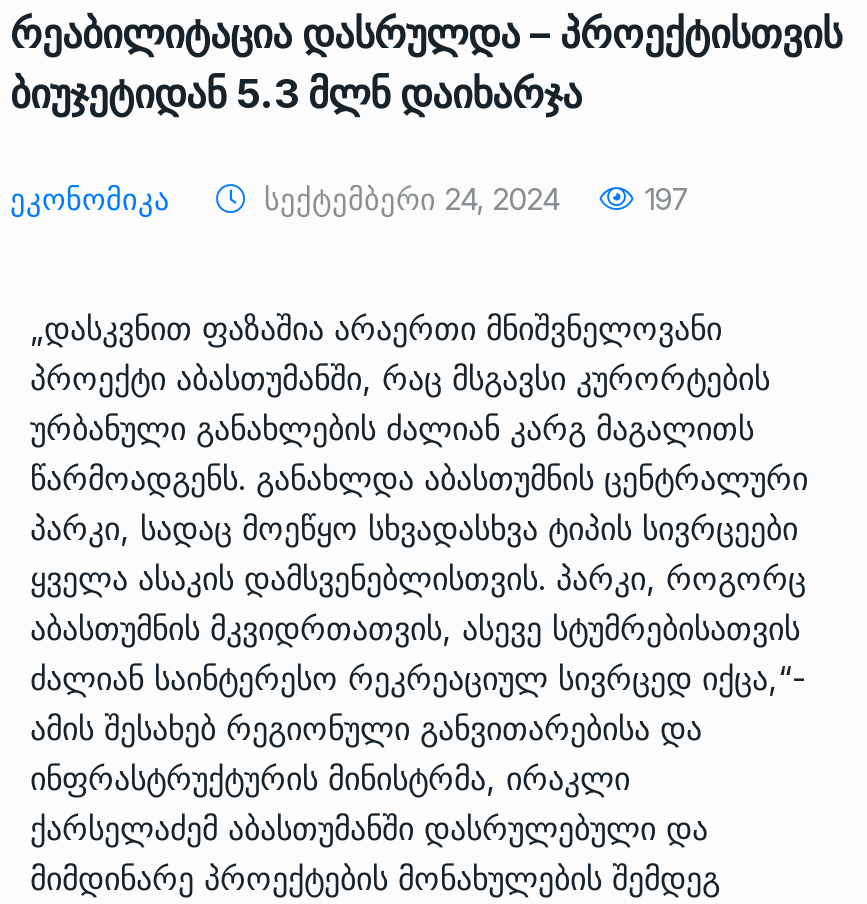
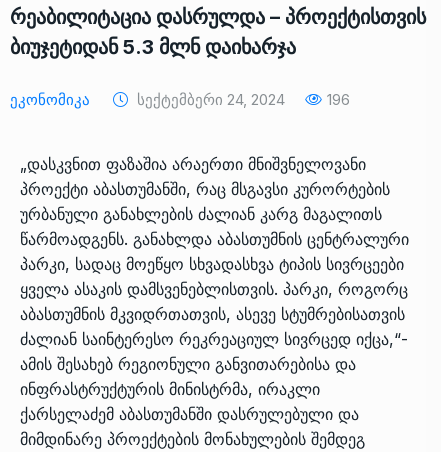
- 197
+ 196
